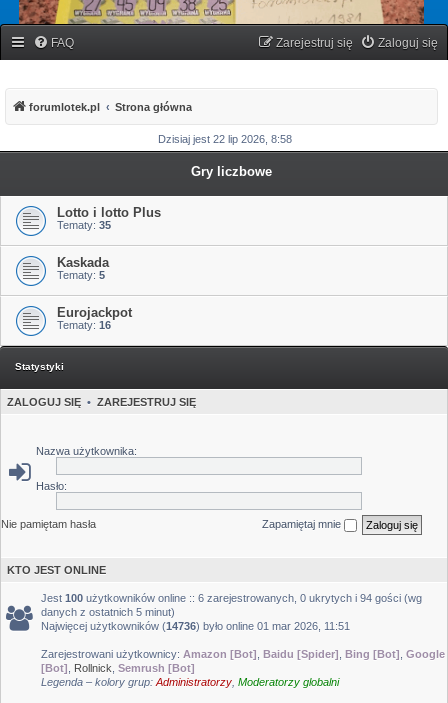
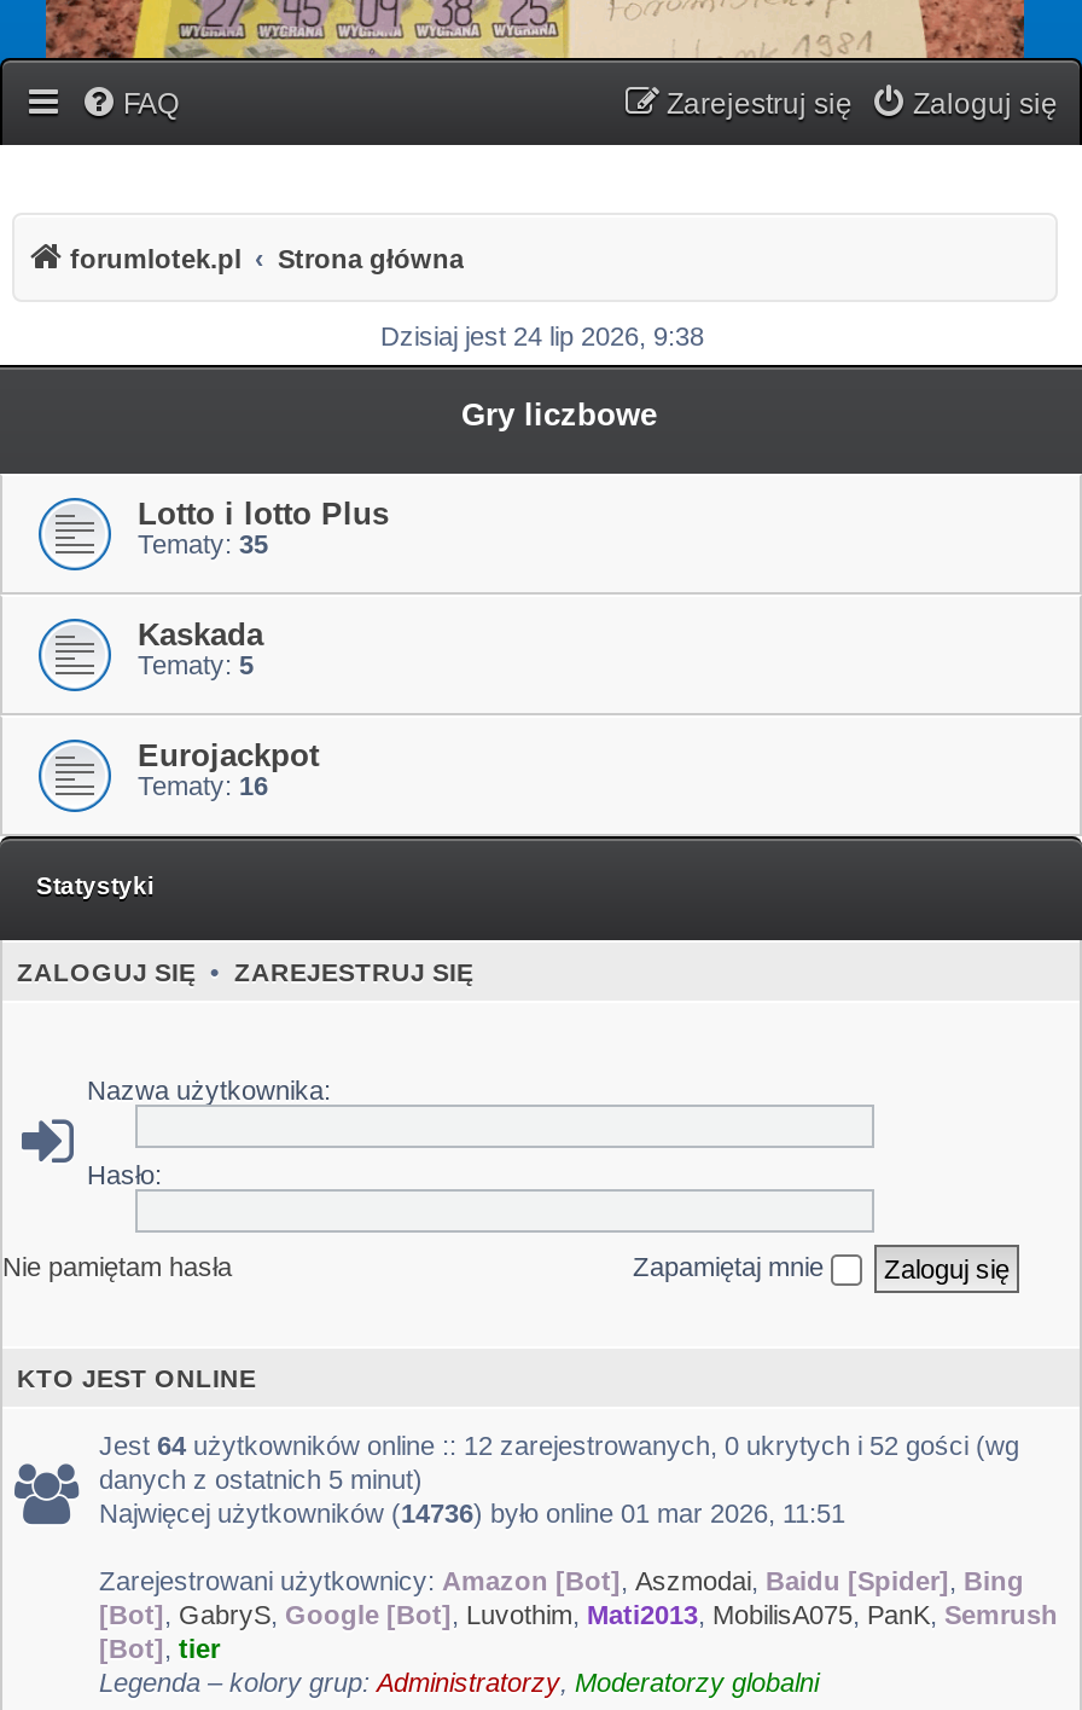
- Dzisiaj jest 22 lip 2026, 8:58
+ Dzisiaj jest 24 lip 2026, 9:38

- Jest 100 użytkowników online :: 6 zarejestrowanych, 0 ukrytych i 94 gości (wg
+ Jest 64 użytkowników online :: 12 zarejestrowanych, 0 ukrytych i 52 gości (wg

- Zarejestrowani użytkownicy: Amazon [Bot], Baidu [Spider], Bing [Bot], Google
- [Bot], Rollnick, Semrush [Bot]
+ Zarejestrowani użytkownicy: Amazon [Bot], Aszmodai, Baidu [Spider], Bing
+ [Bot], GabryS, Google [Bot], Luvothim, Mati2013, MobilisA075, PanK, Semrush
+ [Bot], tier
